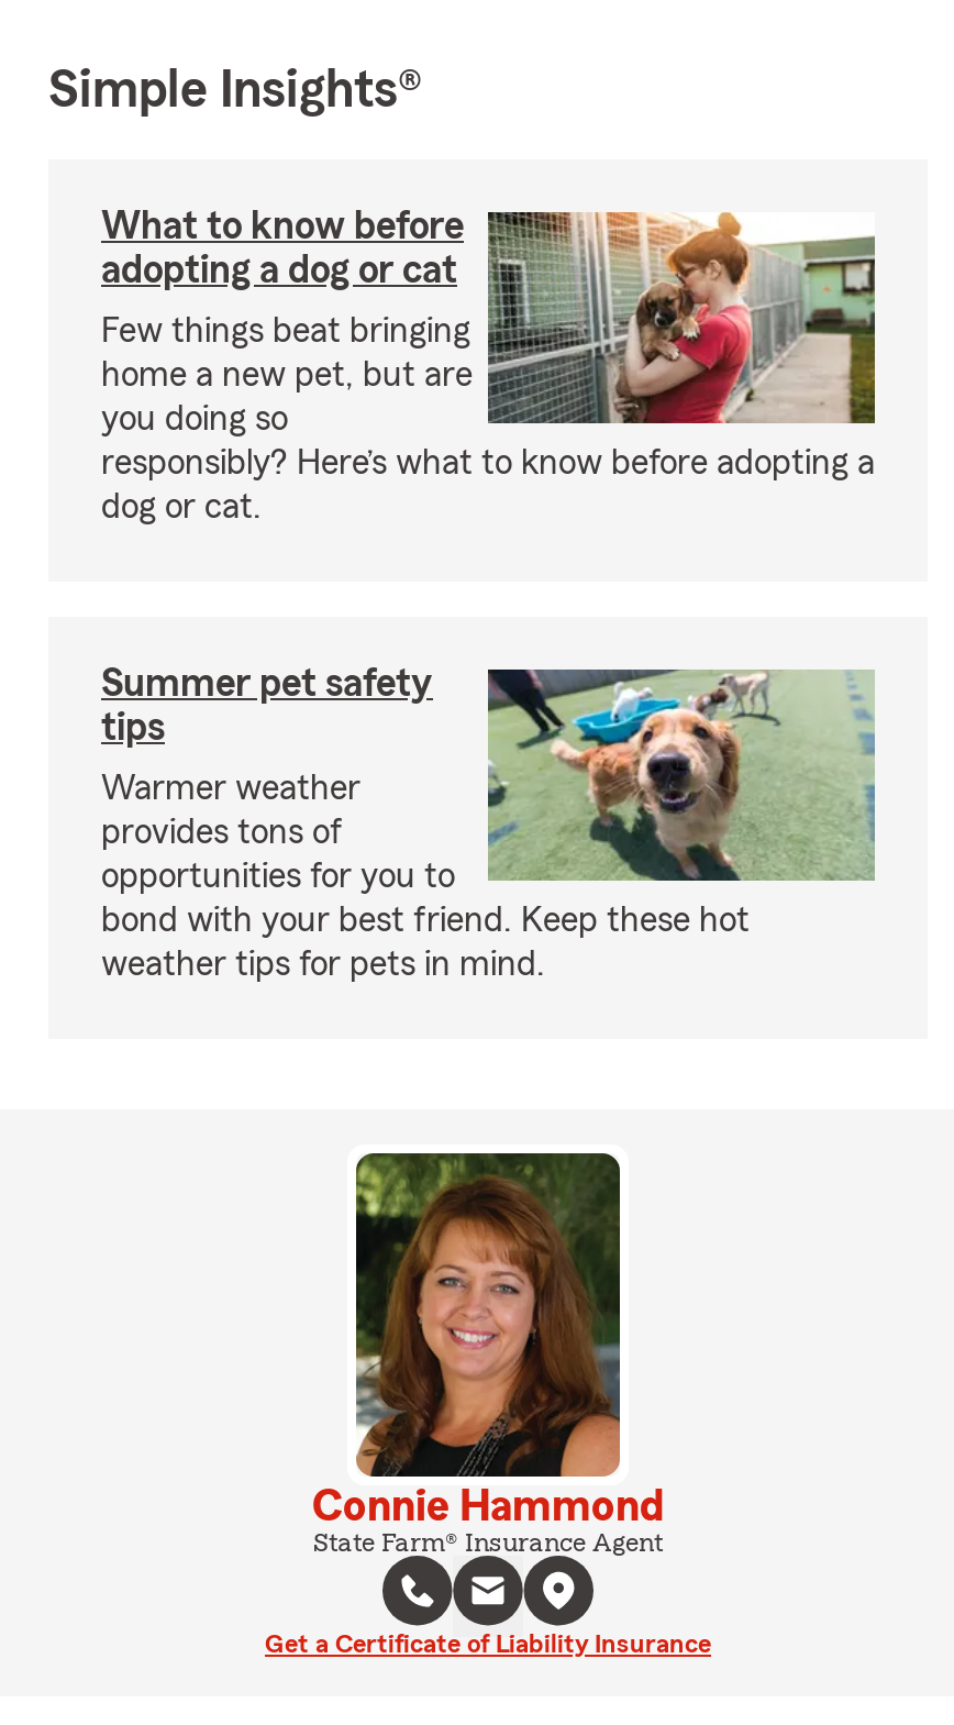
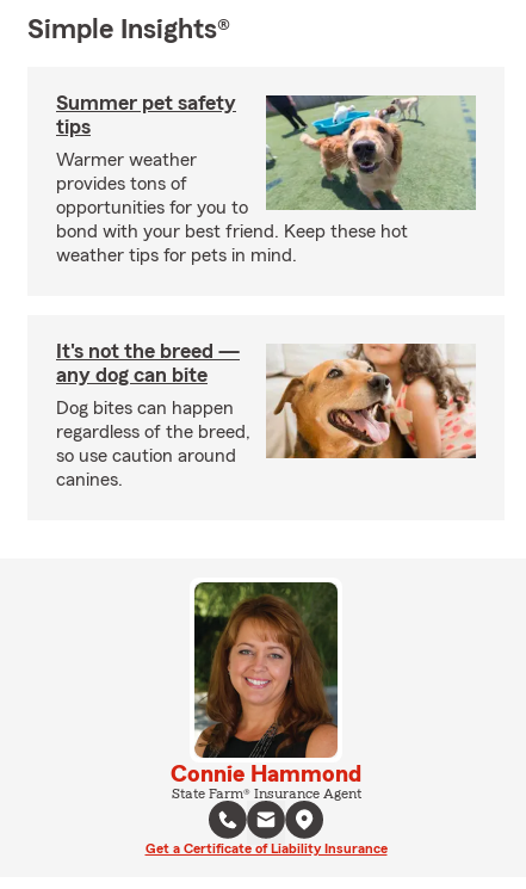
- [image]
- What to know before
- adopting a dog or cat
- Few things beat bringing
- home a new pet, but are
- you doing so
- responsibly? Here’s what to know before adopting a
- dog or cat.

moved up: [image] | Summer pet safety | tips | Warmer weather | provides tons of | opportunities for you to | bond with your best friend. Keep these hot | weather tips for pets in mind.

+ [image]
+ It's not the breed —
+ any dog can bite
+ Dog bites can happen
+ regardless of the breed,
+ so use caution around
+ canines.
